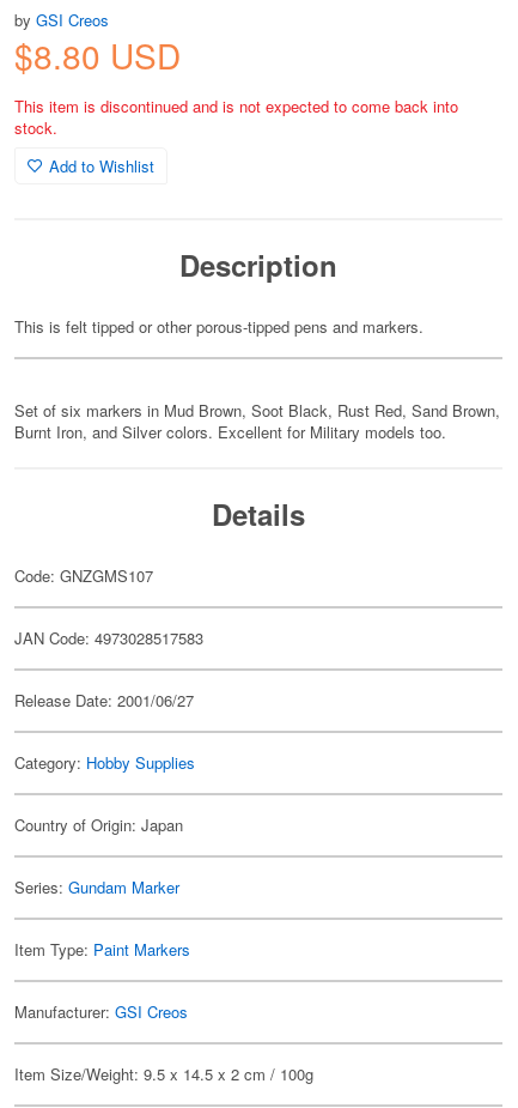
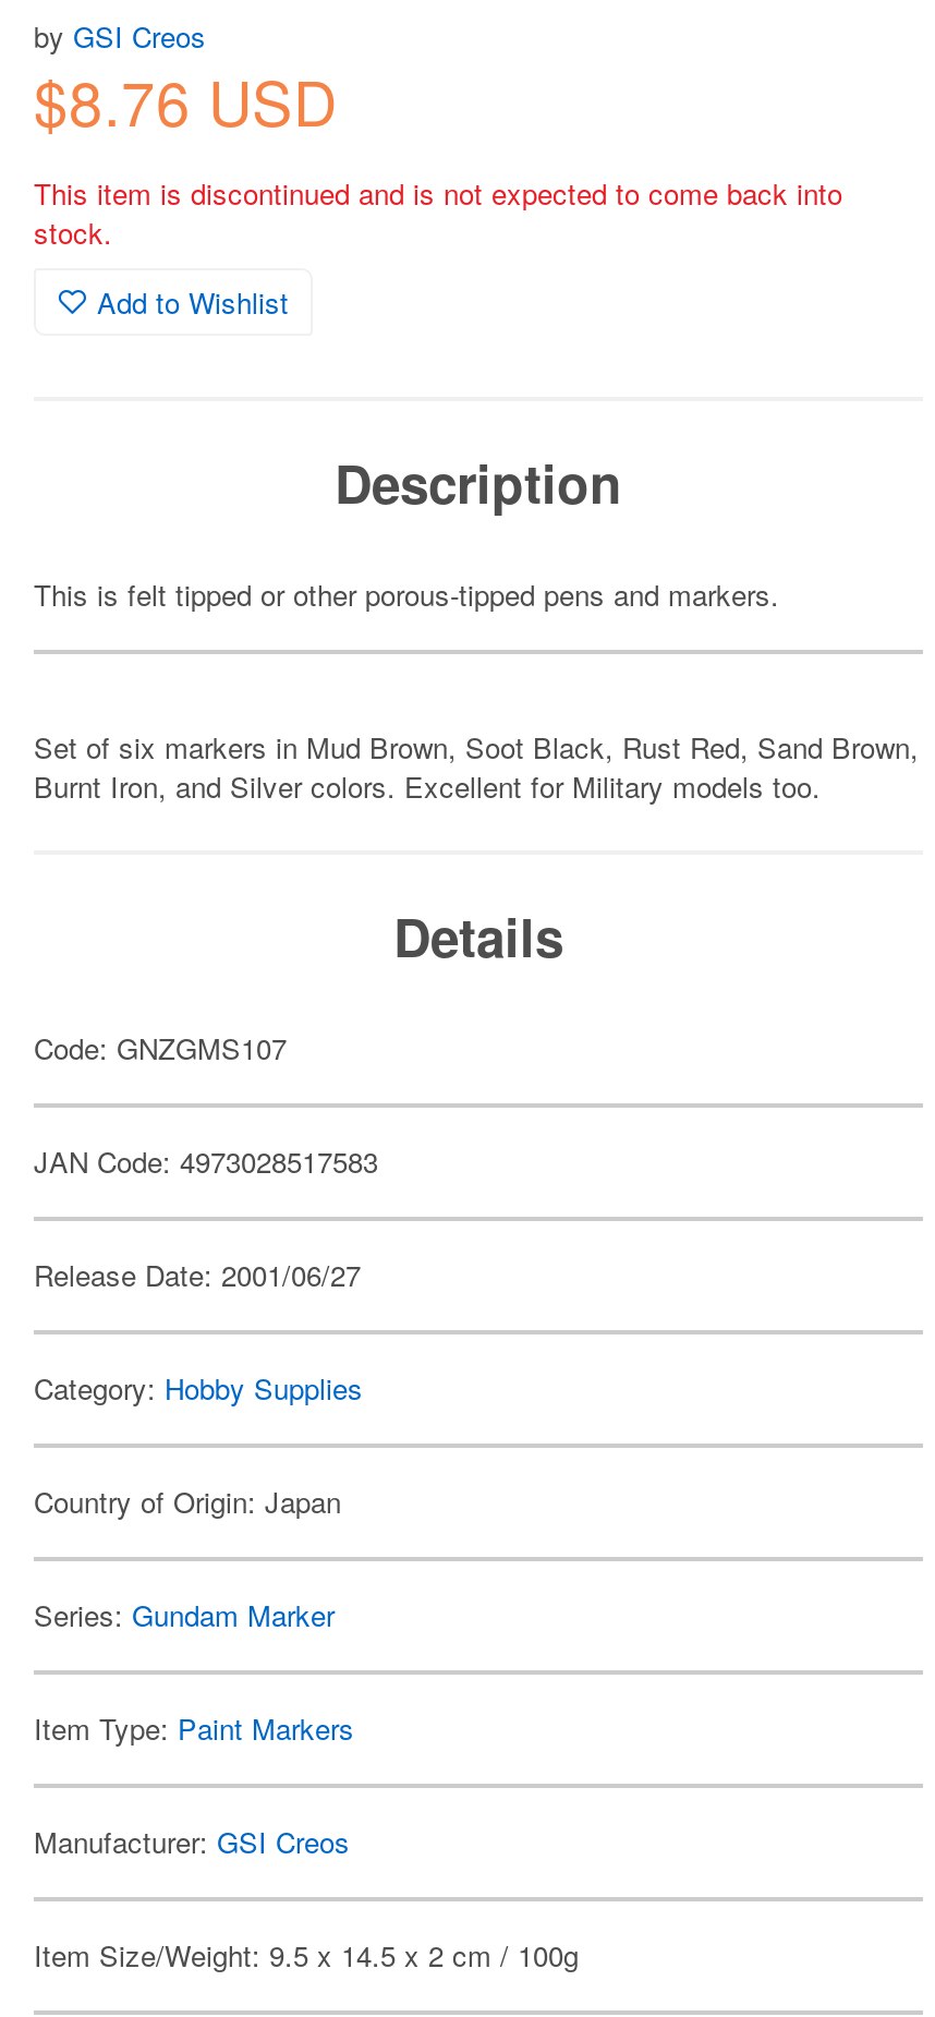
- $8.80 USD
+ $8.76 USD
